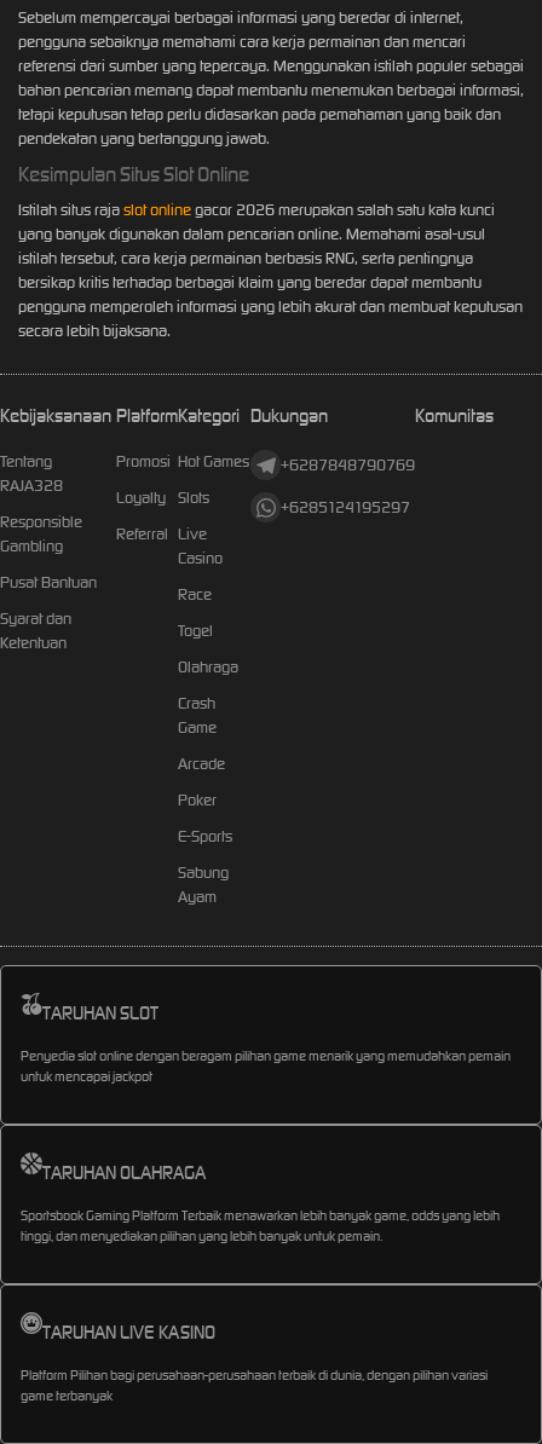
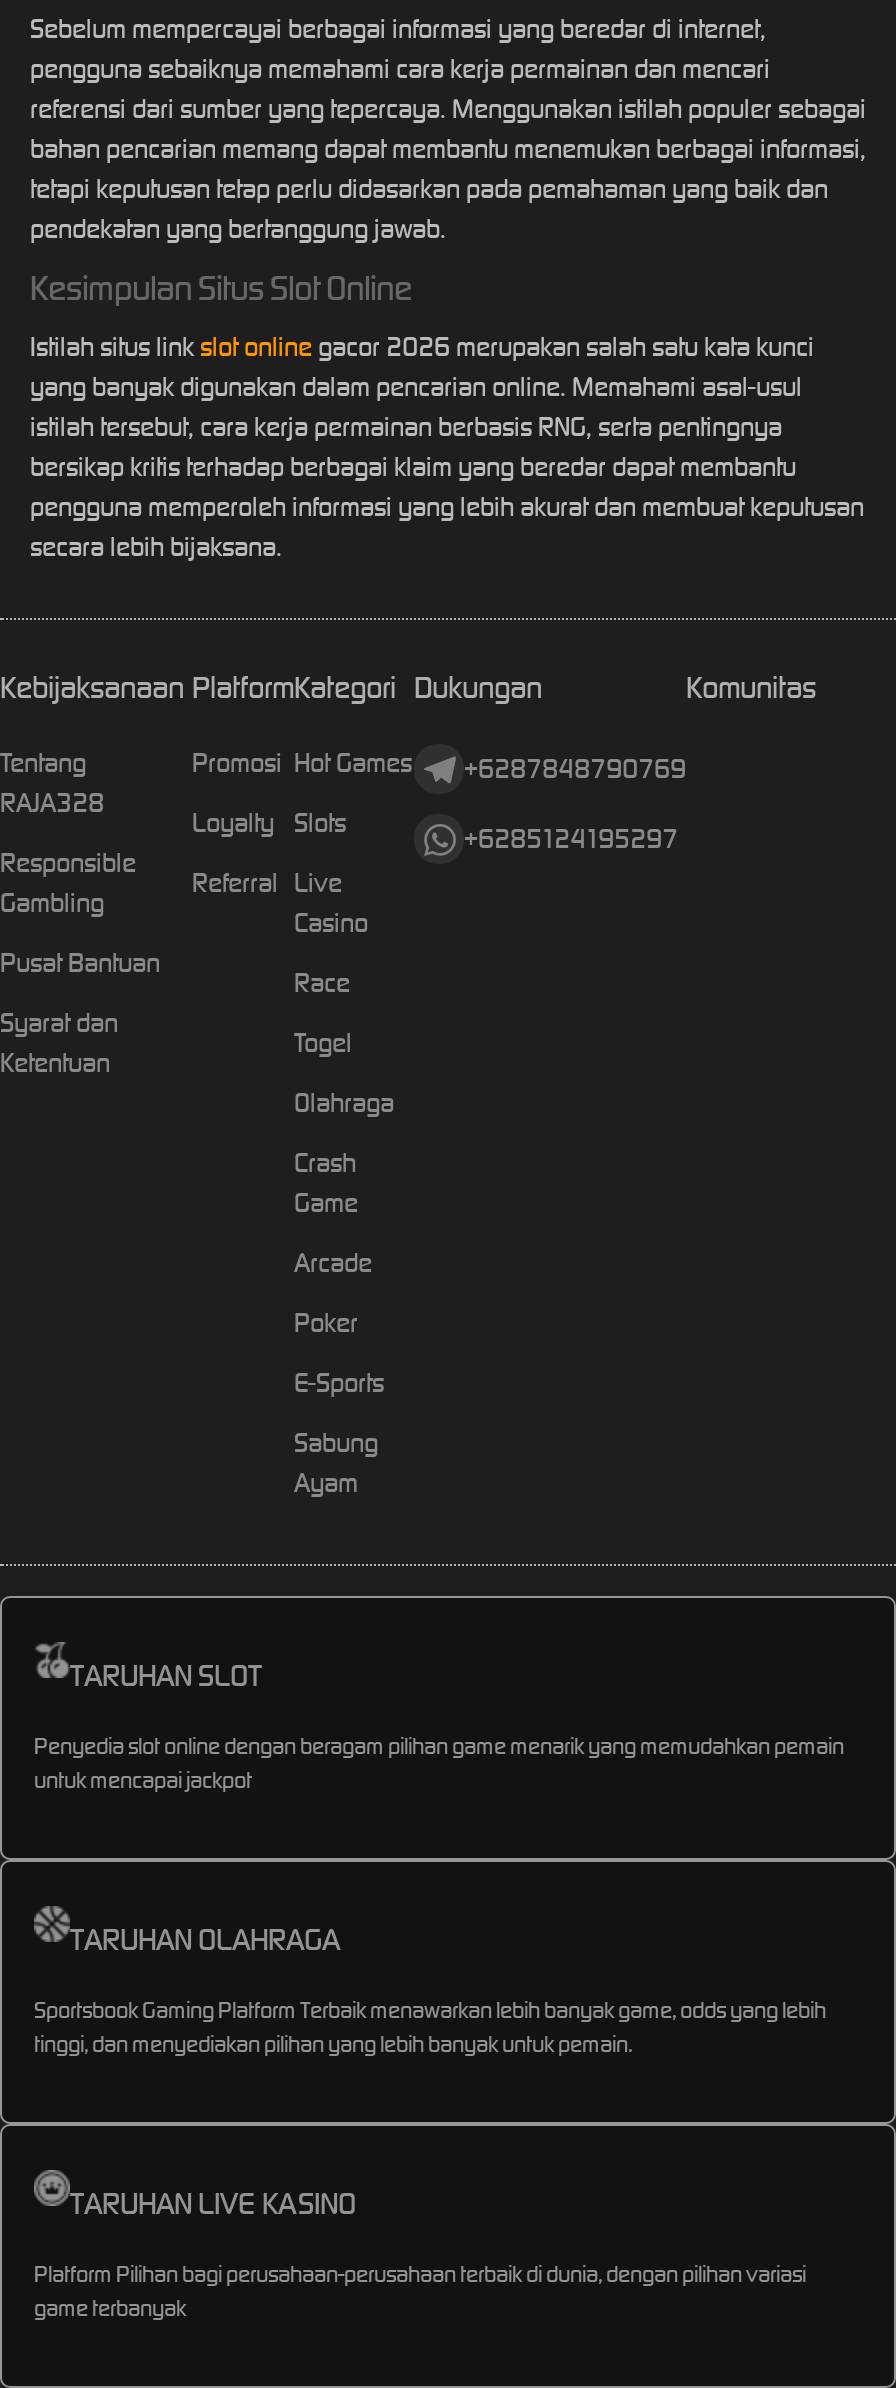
- Istilah situs raja slot online gacor 2026 merupakan salah satu kata kunci
+ Istilah situs link slot online gacor 2026 merupakan salah satu kata kunci
